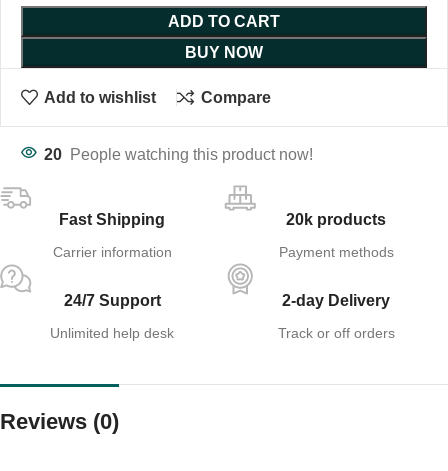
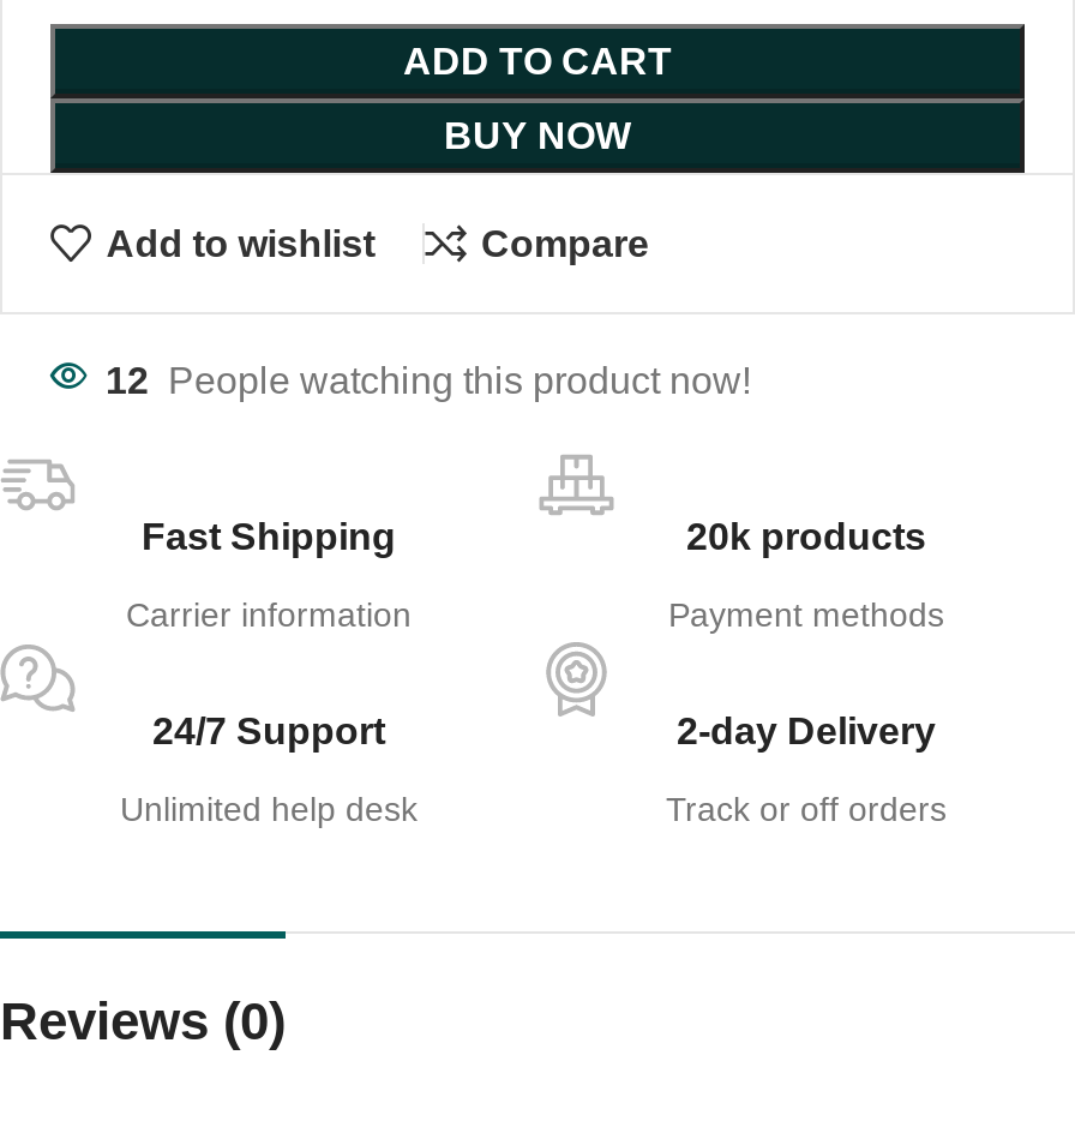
- 20 People watching this product now!
+ 12 People watching this product now!
